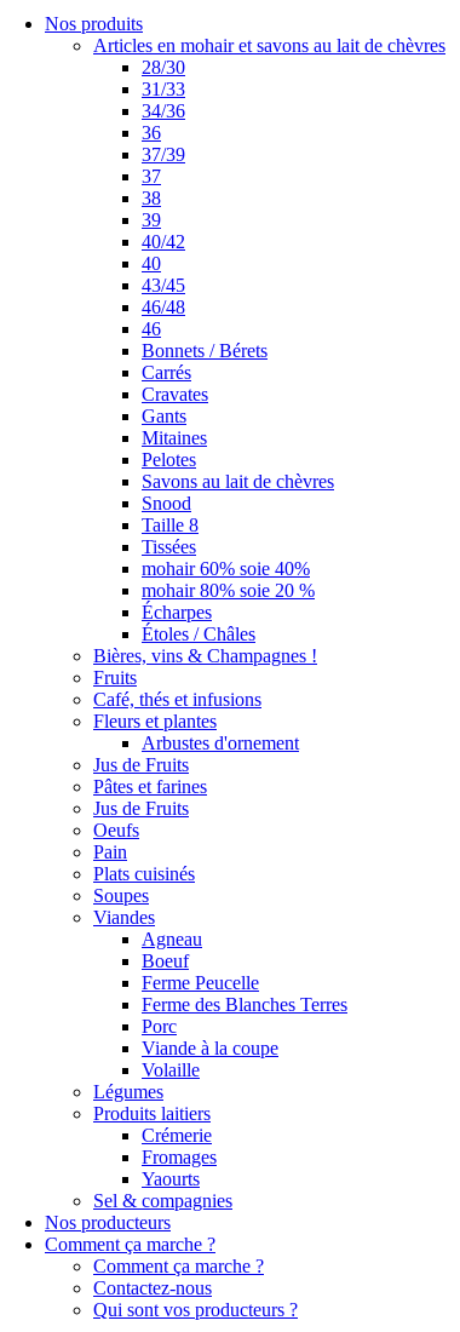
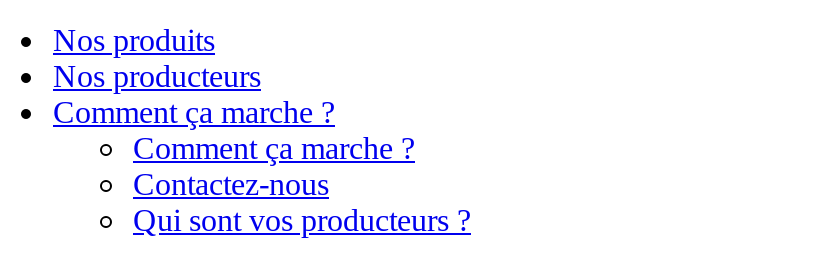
- Articles en mohair et savons au lait de chèvres
- 28/30
- 31/33
- 34/36
- 36
- 37/39
- 37
- 38
- 39
- 40/42
- 40
- 43/45
- 46/48
- 46
- Bonnets / Bérets
- Carrés
- Cravates
- Gants
- Mitaines
- Pelotes
- Savons au lait de chèvres
- Snood
- Taille 8
- Tissées
- mohair 60% soie 40%
- mohair 80% soie 20 %
- Écharpes
- Étoles / Châles
- Bières, vins & Champagnes !
- Fruits
- Café, thés et infusions
- Fleurs et plantes
- Arbustes d'ornement
- Jus de Fruits
- Pâtes et farines
- Jus de Fruits
- Oeufs
- Pain
- Plats cuisinés
- Soupes
- Viandes
- Agneau
- Boeuf
- Ferme Peucelle
- Ferme des Blanches Terres
- Porc
- Viande à la coupe
- Volaille
- Légumes
- Produits laitiers
- Crémerie
- Fromages
- Yaourts
- Sel & compagnies
